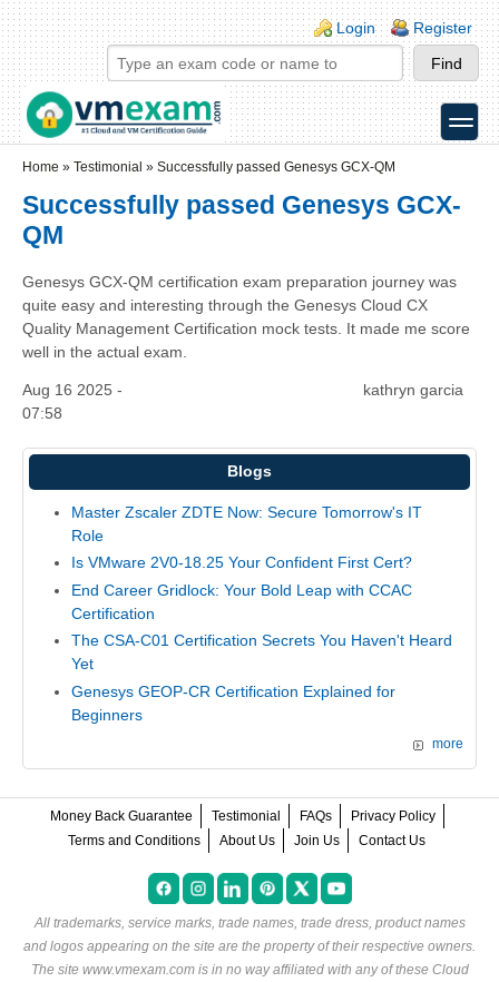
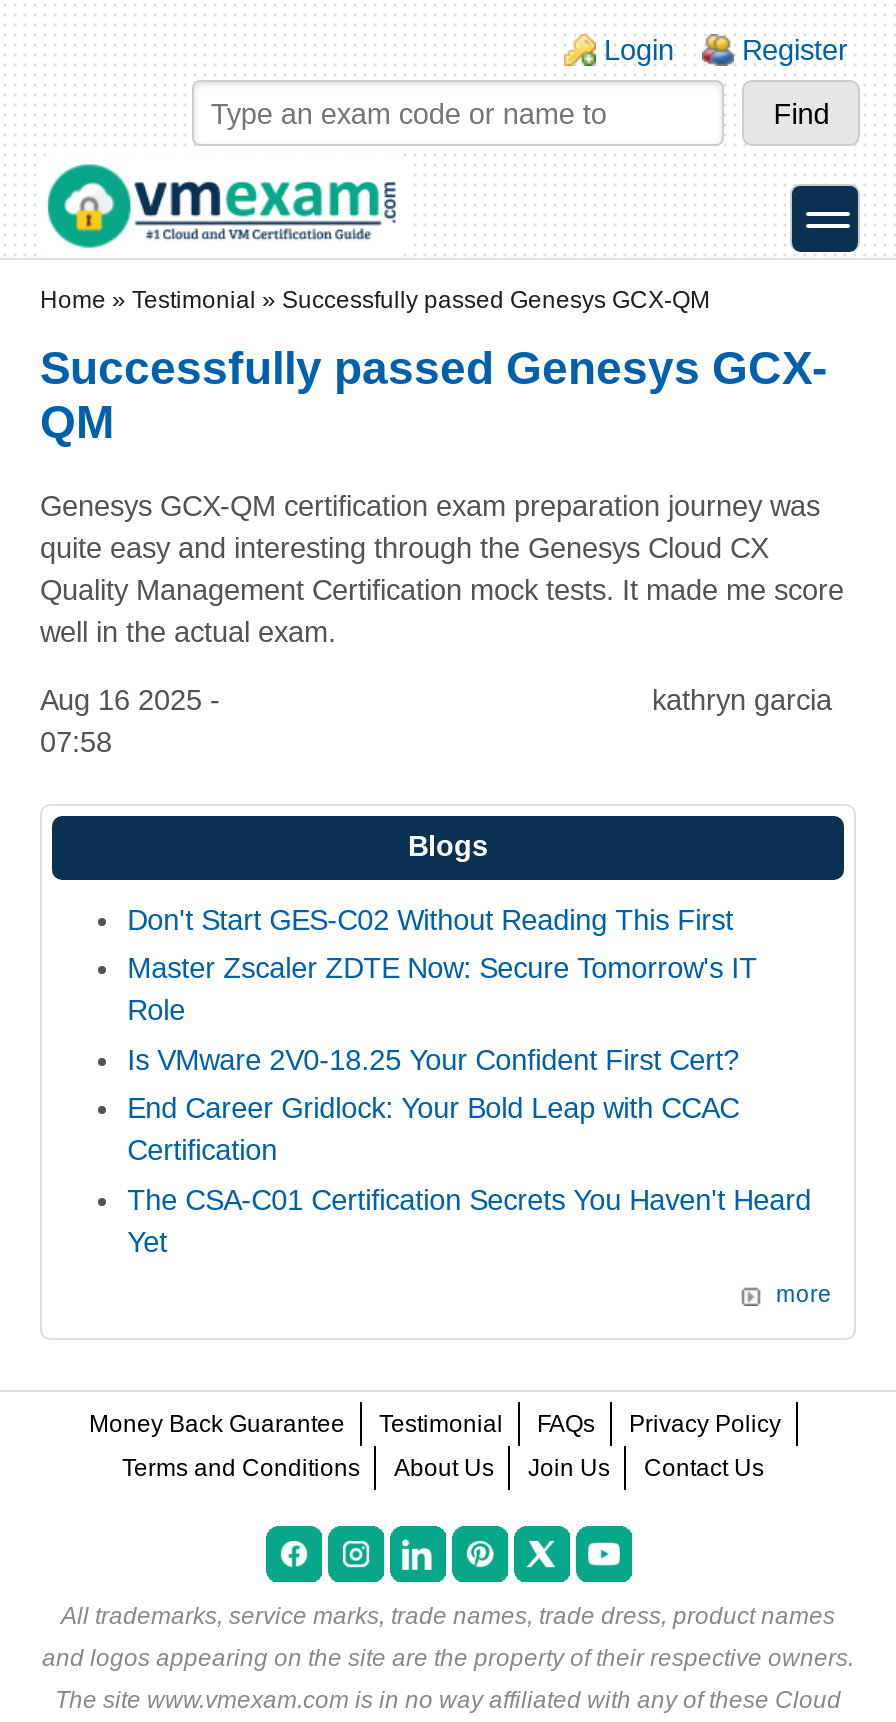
+ Don't Start GES-C02 Without Reading This First

moved down: Master Zscaler ZDTE Now: Secure Tomorrow's IT | Role | Is VMware 2V0-18.25 Your Confident First Cert? | End Career Gridlock: Your Bold Leap with CCAC | Certification | The CSA-C01 Certification Secrets You Haven't Heard | Yet

- Genesys GEOP-CR Certification Explained for
- Beginners
